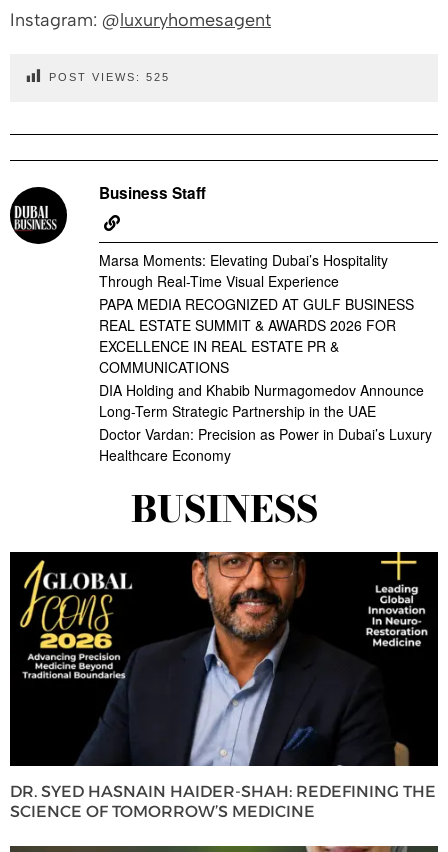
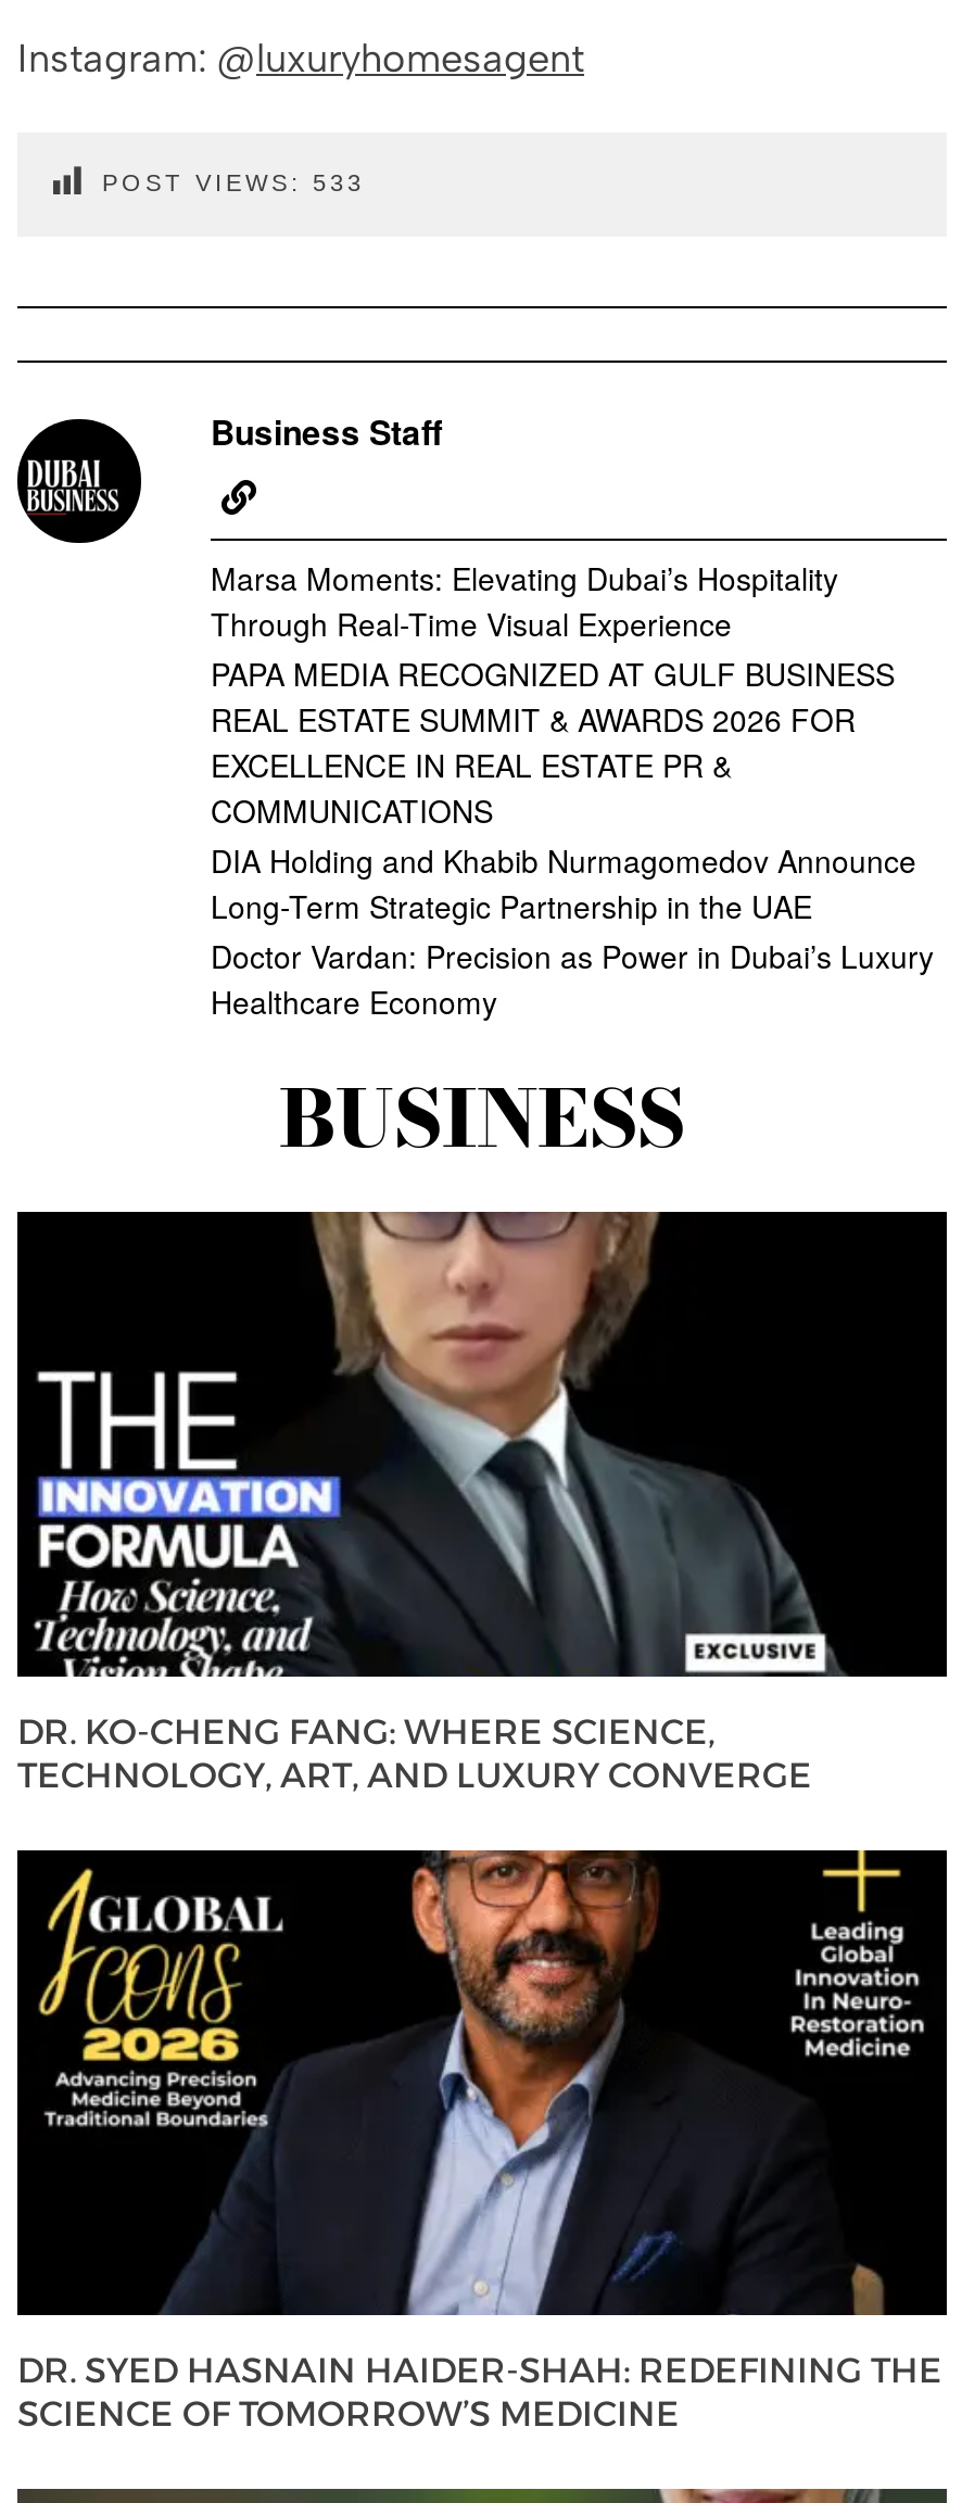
- POST VIEWS: 525
+ POST VIEWS: 533

+ [image]
+ DR. KO-CHENG FANG: WHERE SCIENCE,
+ TECHNOLOGY, ART, AND LUXURY CONVERGE
